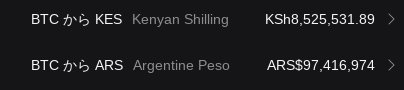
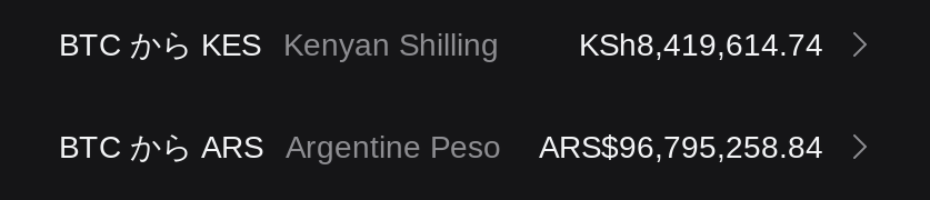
- KSh8,525,531.89
+ KSh8,419,614.74

- ARS$97,416,974
+ ARS$96,795,258.84
